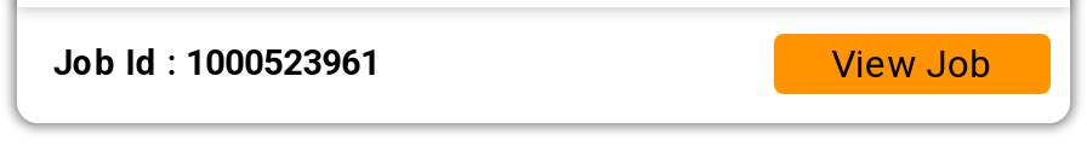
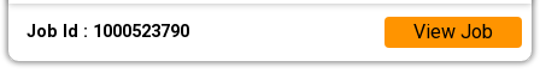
- Job Id : 1000523961
+ Job Id : 1000523790
